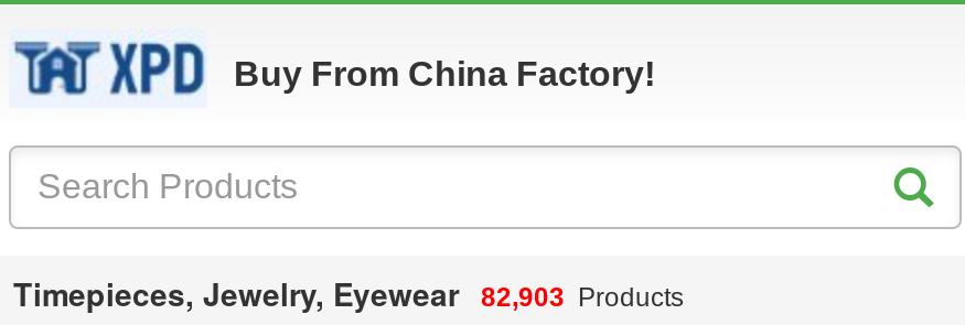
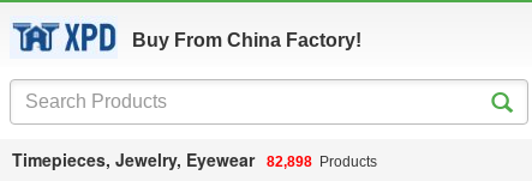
- Timepieces, Jewelry, Eyewear 82,903 Products
+ Timepieces, Jewelry, Eyewear 82,898 Products
